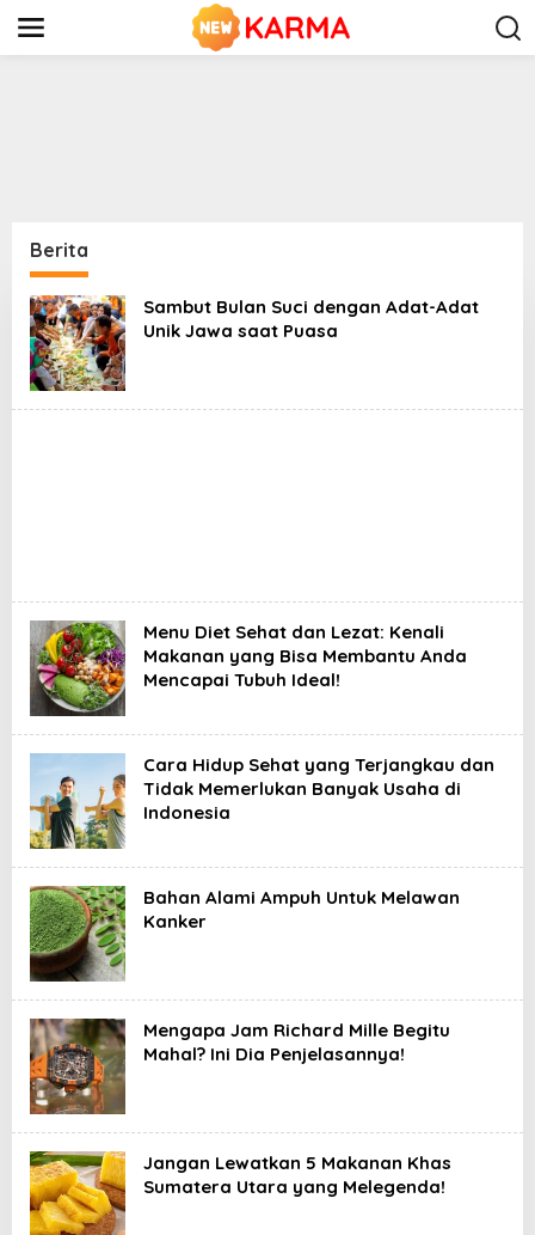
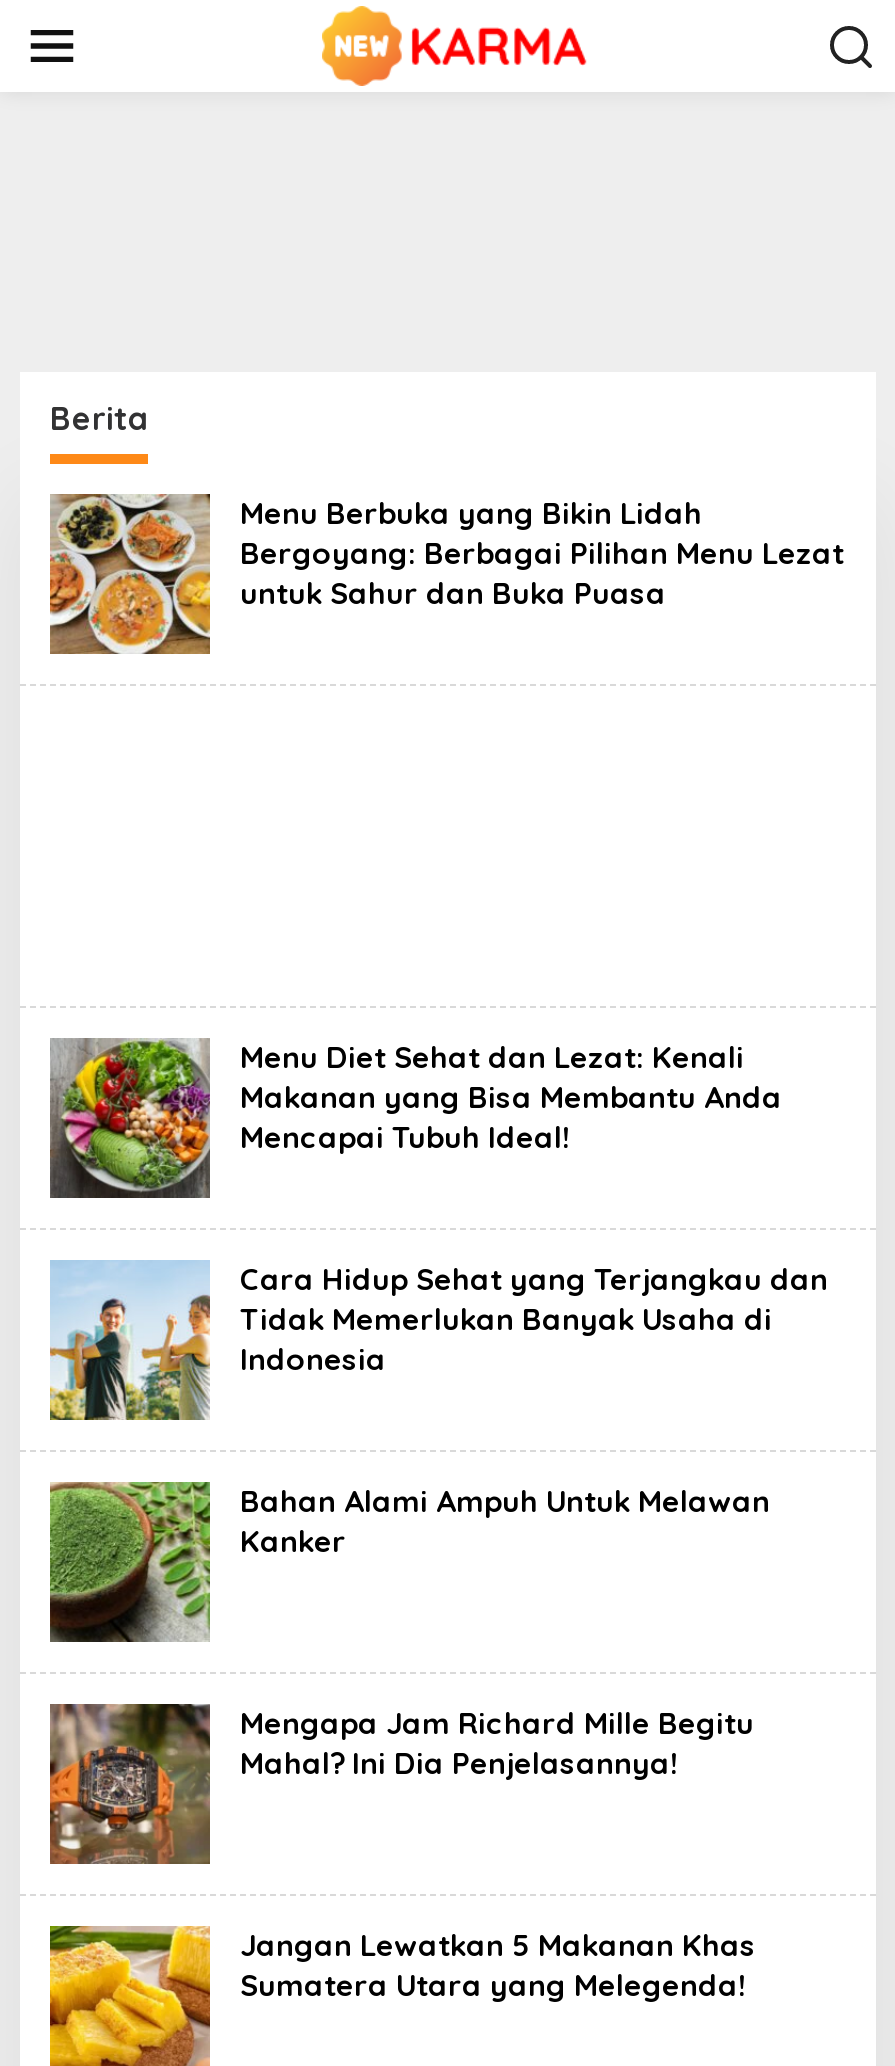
- [image]
- Sambut Bulan Suci dengan Adat-Adat
- Unik Jawa saat Puasa
+ [image]
+ Menu Berbuka yang Bikin Lidah
+ Bergoyang: Berbagai Pilihan Menu Lezat
+ untuk Sahur dan Buka Puasa
